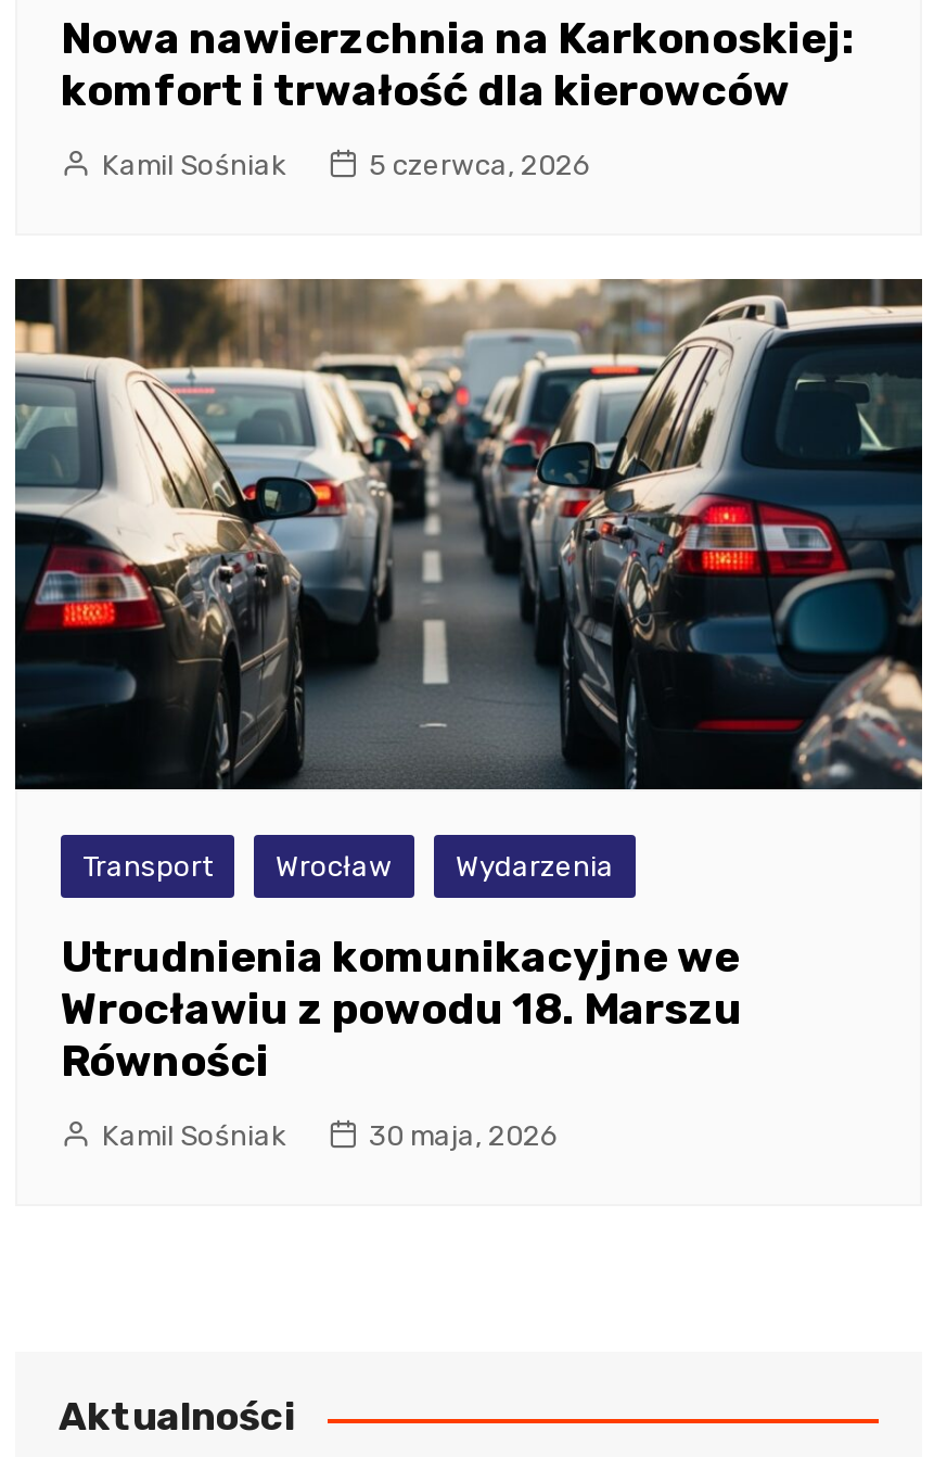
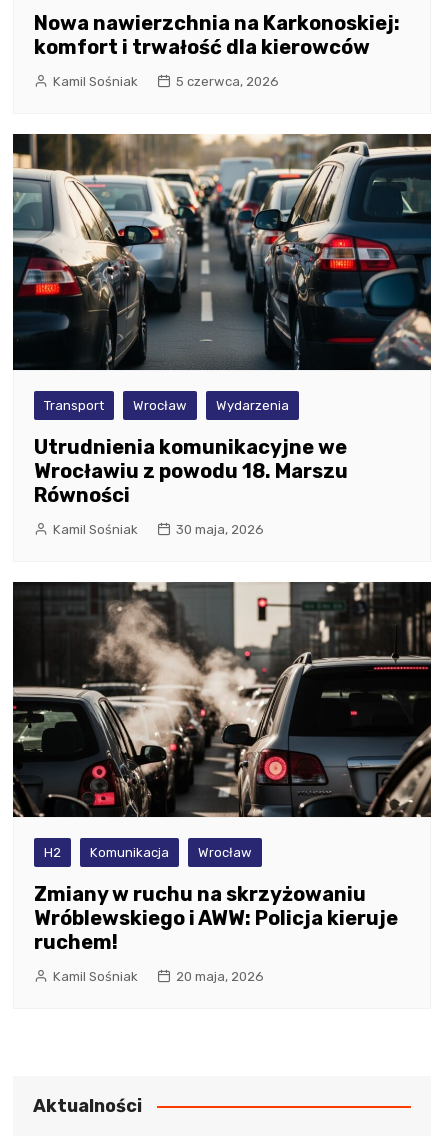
+ [image]
+ H2
+ Komunikacja
+ Wrocław
+ Zmiany w ruchu na skrzyżowaniu
+ Wróblewskiego i AWW: Policja kieruje
+ ruchem!
+ Kamil Sośniak
+ 20 maja, 2026
